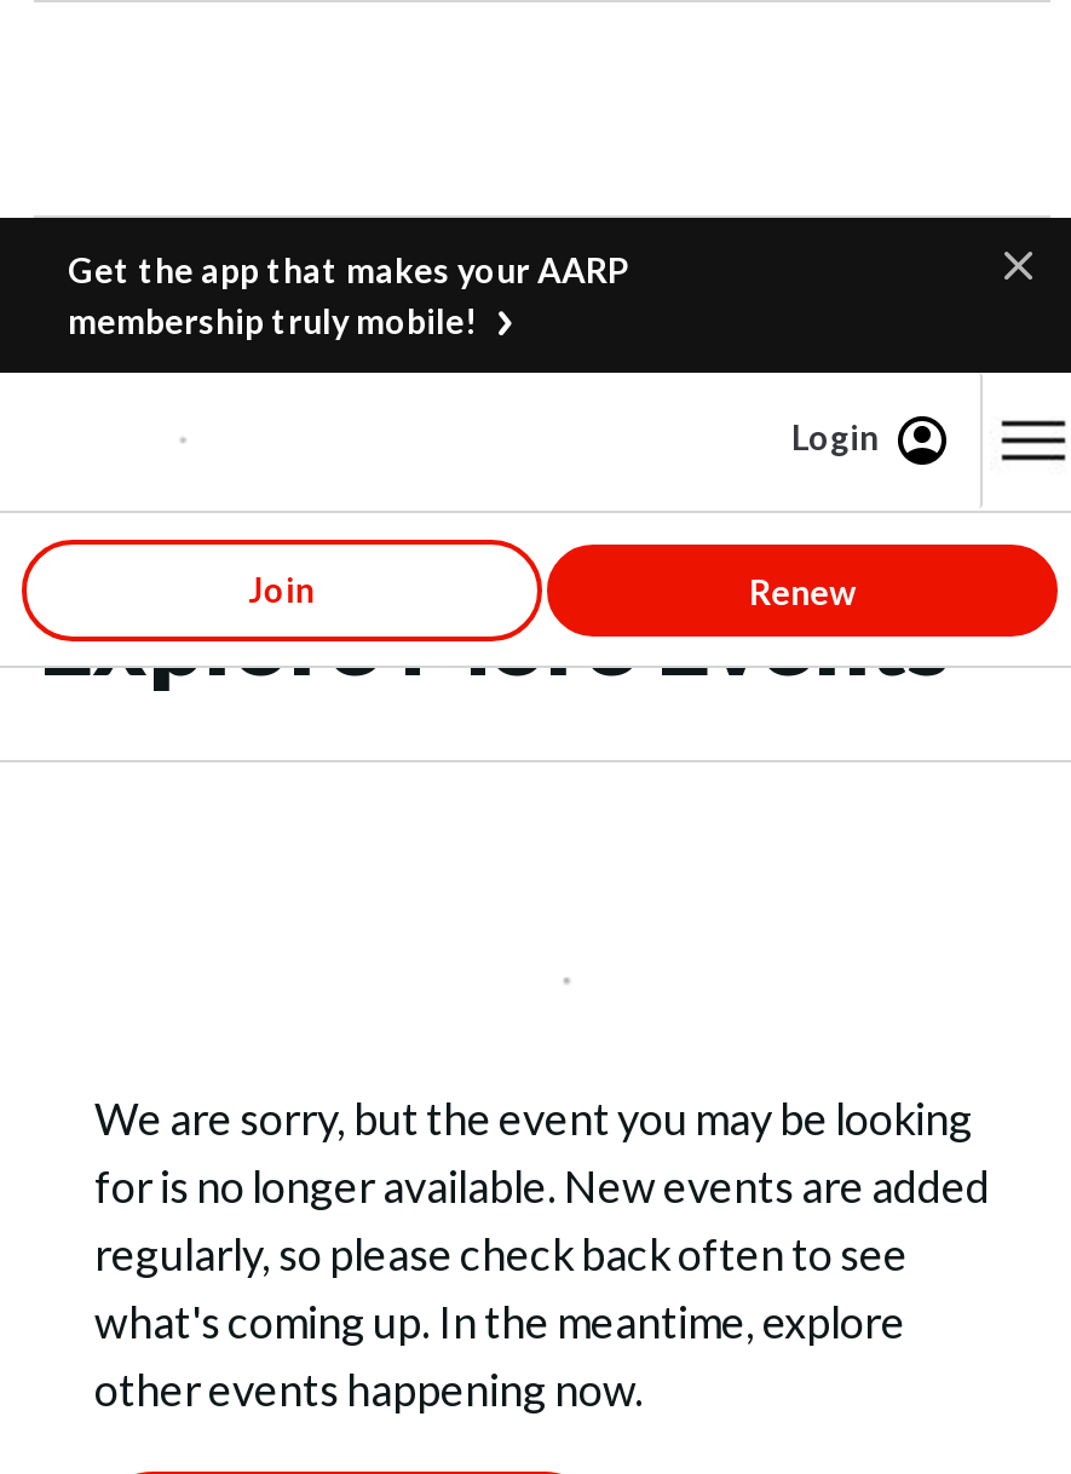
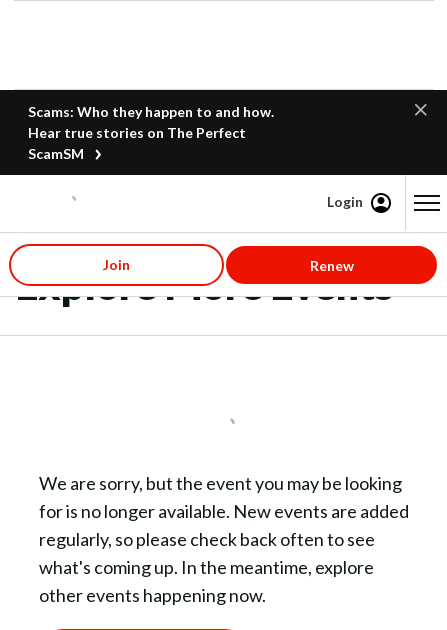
- Get the app that makes your AARP
- membership truly mobile!
+ Scams: Who they happen to and how.
+ Hear true stories on The Perfect
+ ScamSM
